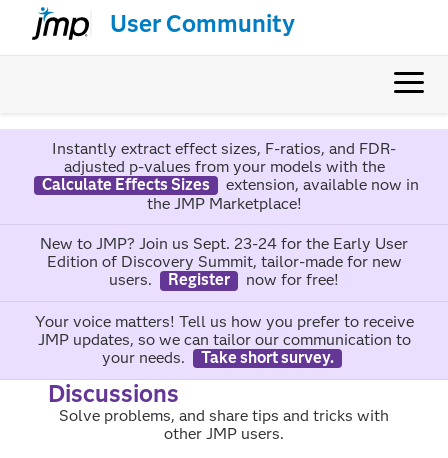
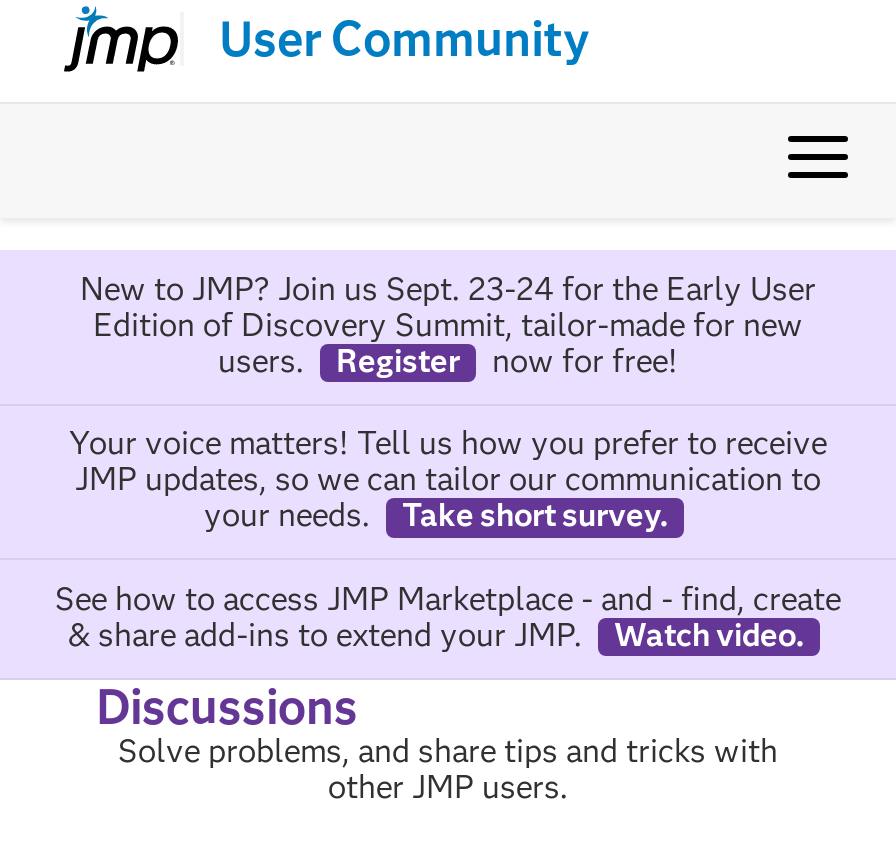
- Instantly extract effect sizes, F-ratios, and FDR-
- adjusted p-values from your models with the
- Calculate Effects Sizes
- extension, available now in
- the JMP Marketplace!

moved up: New to JMP? Join us Sept. 23-24 for the Early User | Edition of Discovery Summit, tailor-made for new | users. | ... | your needs. | Take short survey.

+ See how to access JMP Marketplace - and - find, create
+ & share add-ins to extend your JMP.
+ Watch video.
